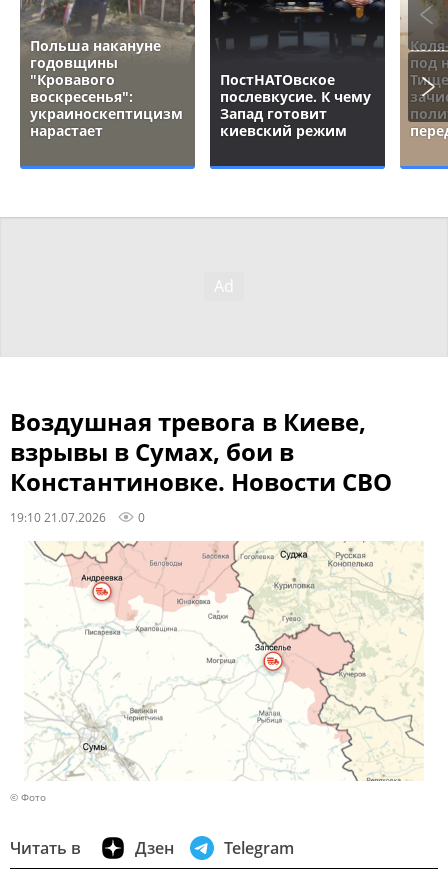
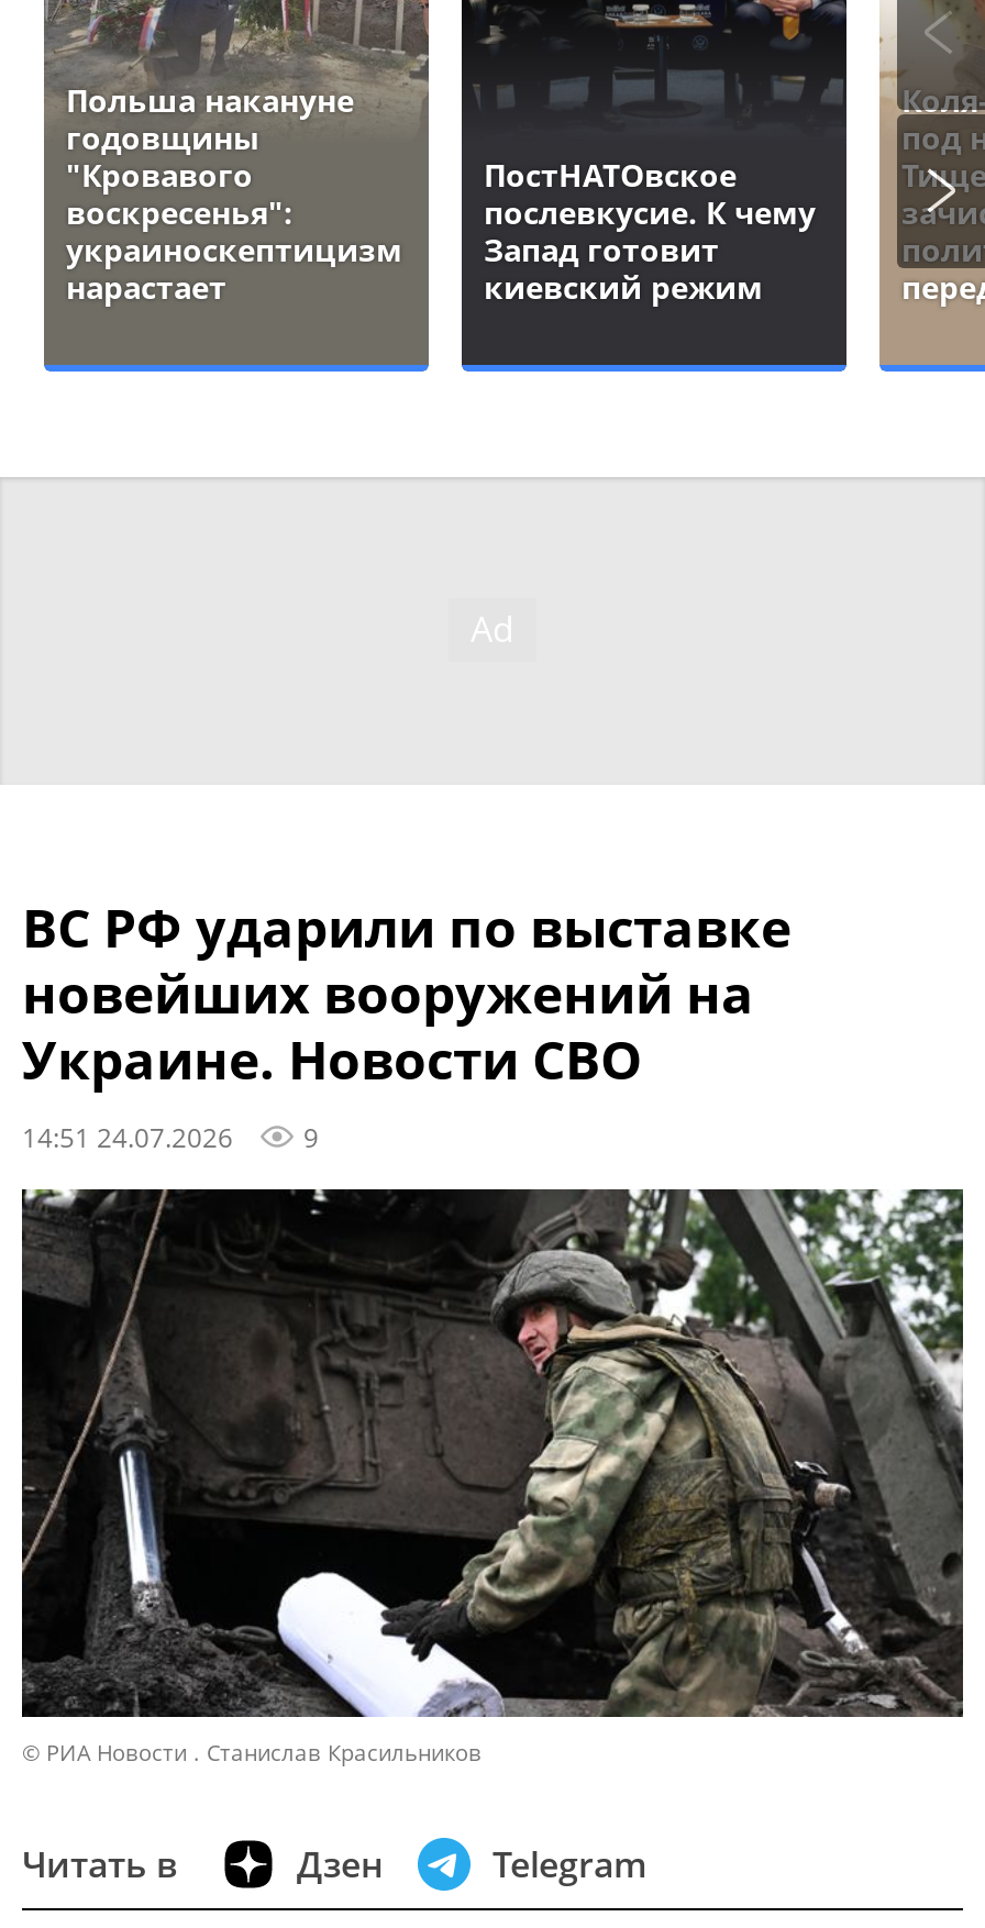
- Воздушная тревога в Киеве,
- взрывы в Сумах, бои в
- Константиновке. Новости СВО
- 19:10 21.07.2026
- 0
+ ВС РФ ударили по выставке
+ новейших вооружений на
+ Украине. Новости СВО
+ 14:51 24.07.2026
+ 9

- [image]
- © Фото
+ [image]
+ © РИА Новости . Станислав Красильников
